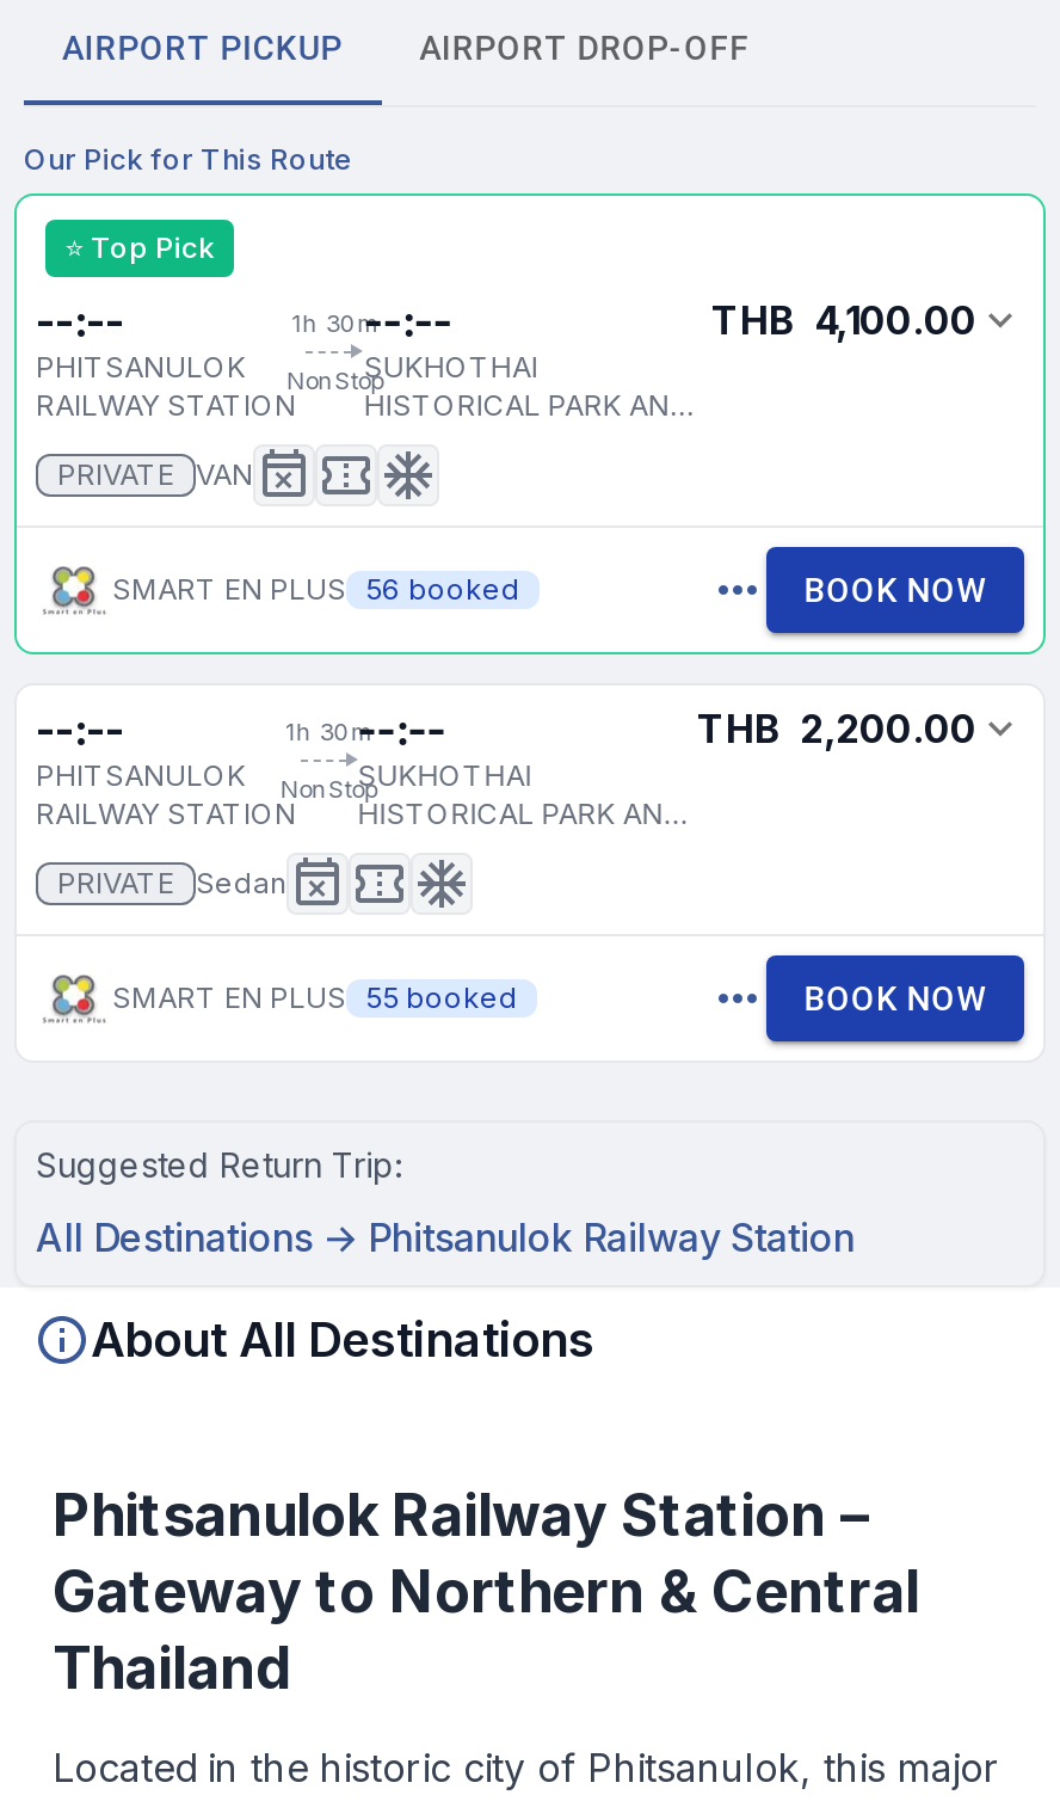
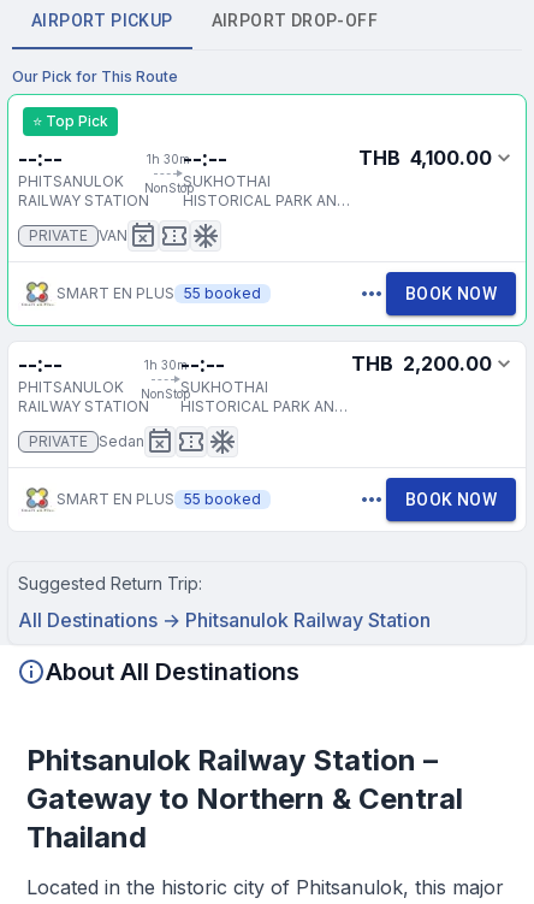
- SMART EN PLUS 56 booked
+ SMART EN PLUS 55 booked
